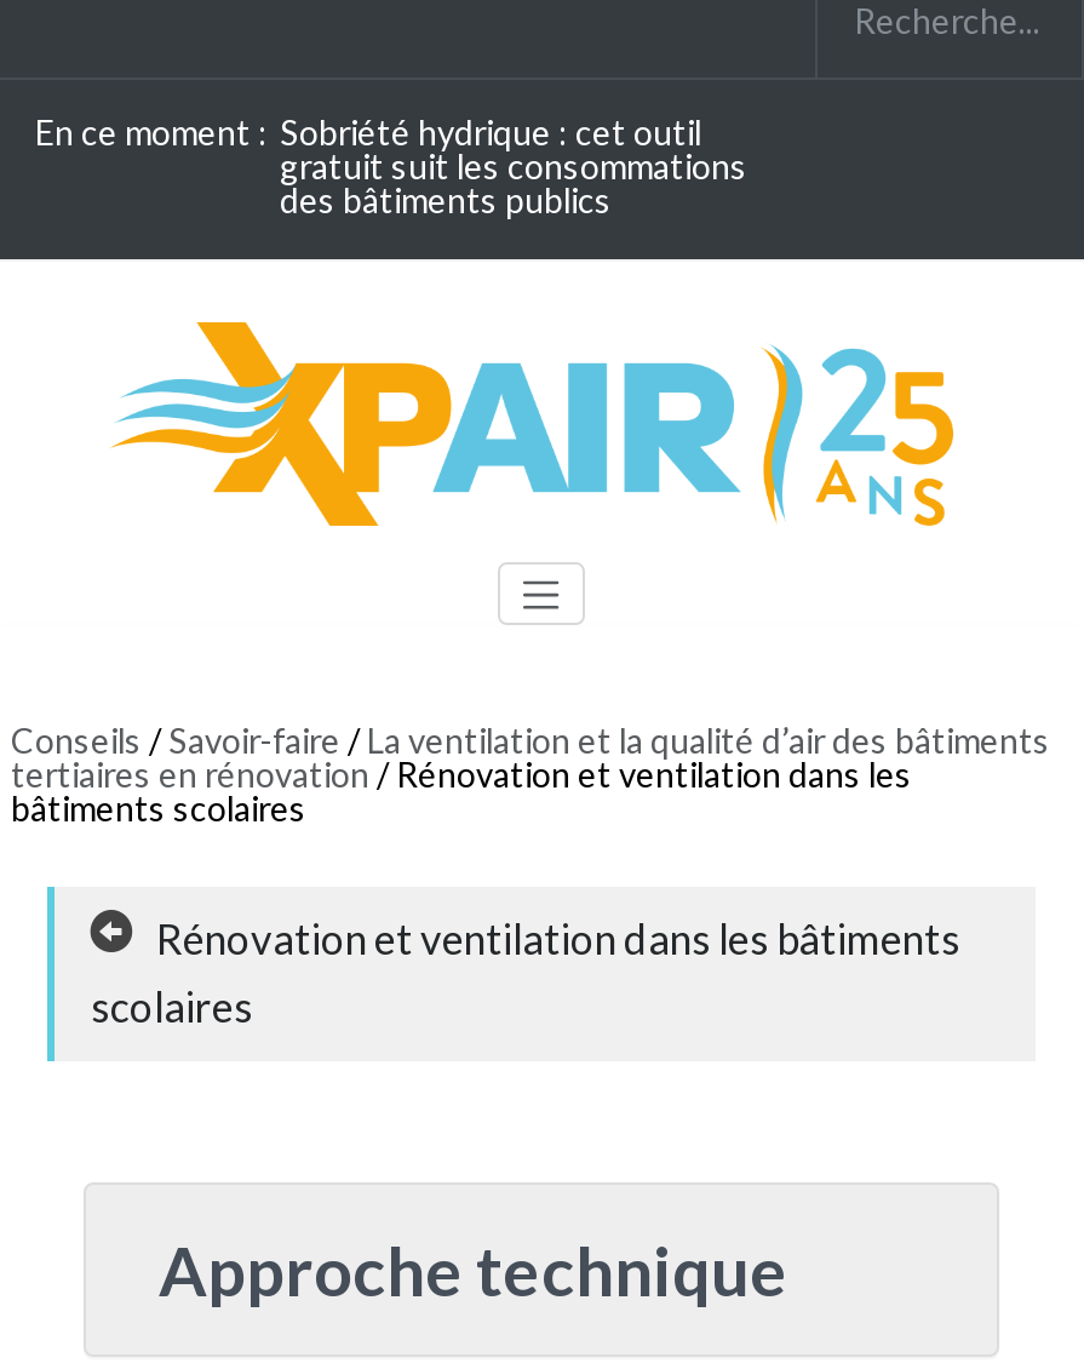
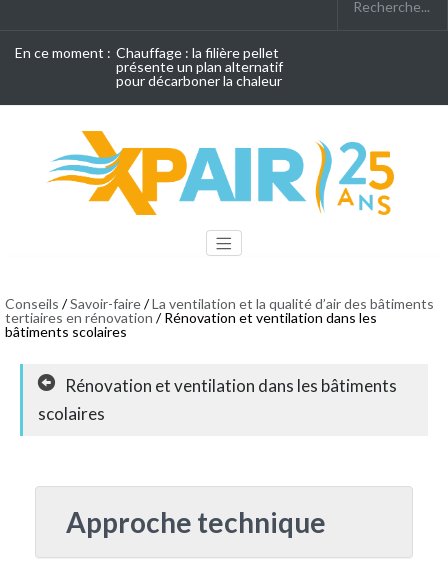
- En ce moment : Sobriété hydrique : cet outil
- gratuit suit les consommations
- des bâtiments publics
+ En ce moment : Chauffage : la filière pellet
+ présente un plan alternatif
+ pour décarboner la chaleur
